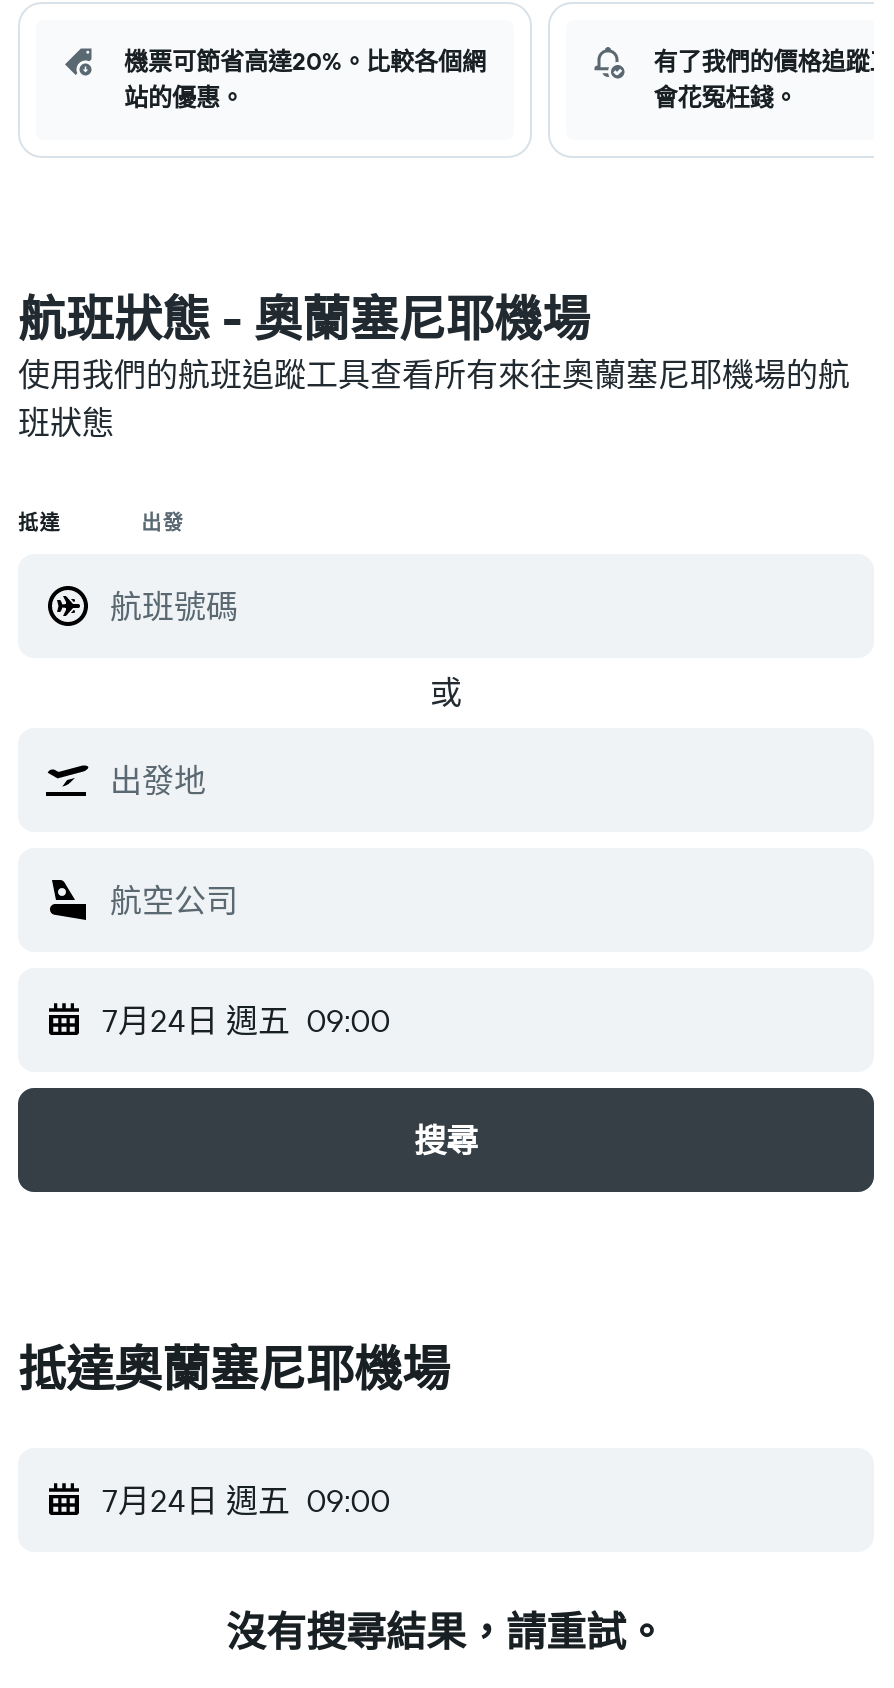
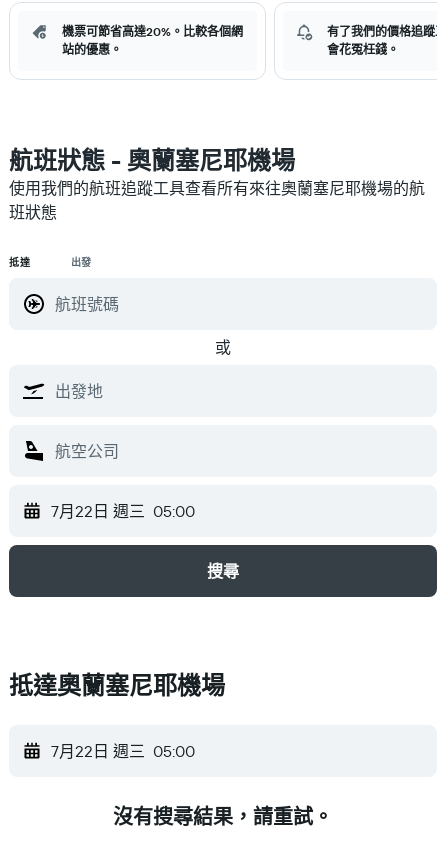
- 7月24日 週五 09:00
+ 7月22日 週三 05:00

- 7月24日 週五 09:00
+ 7月22日 週三 05:00
